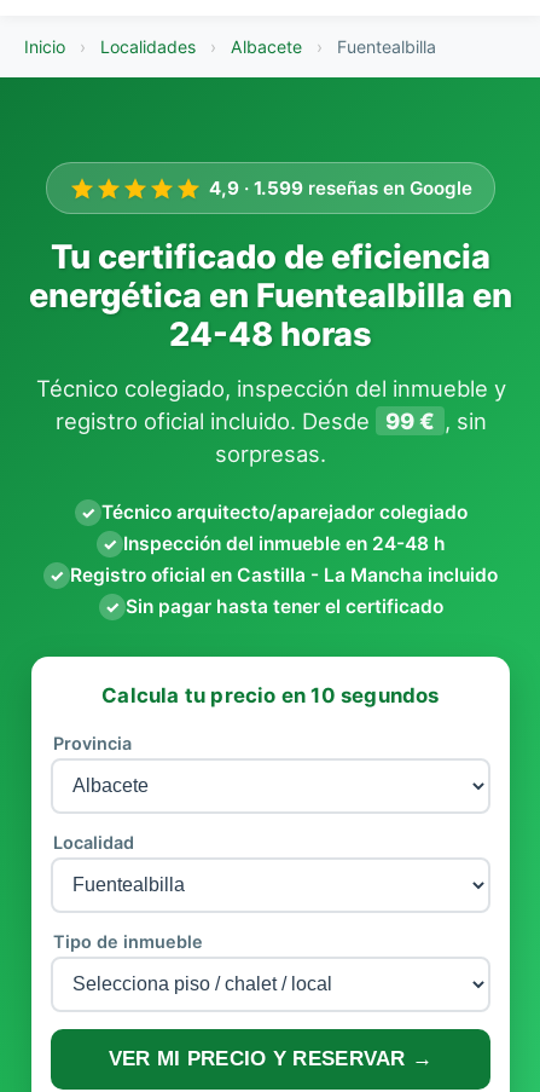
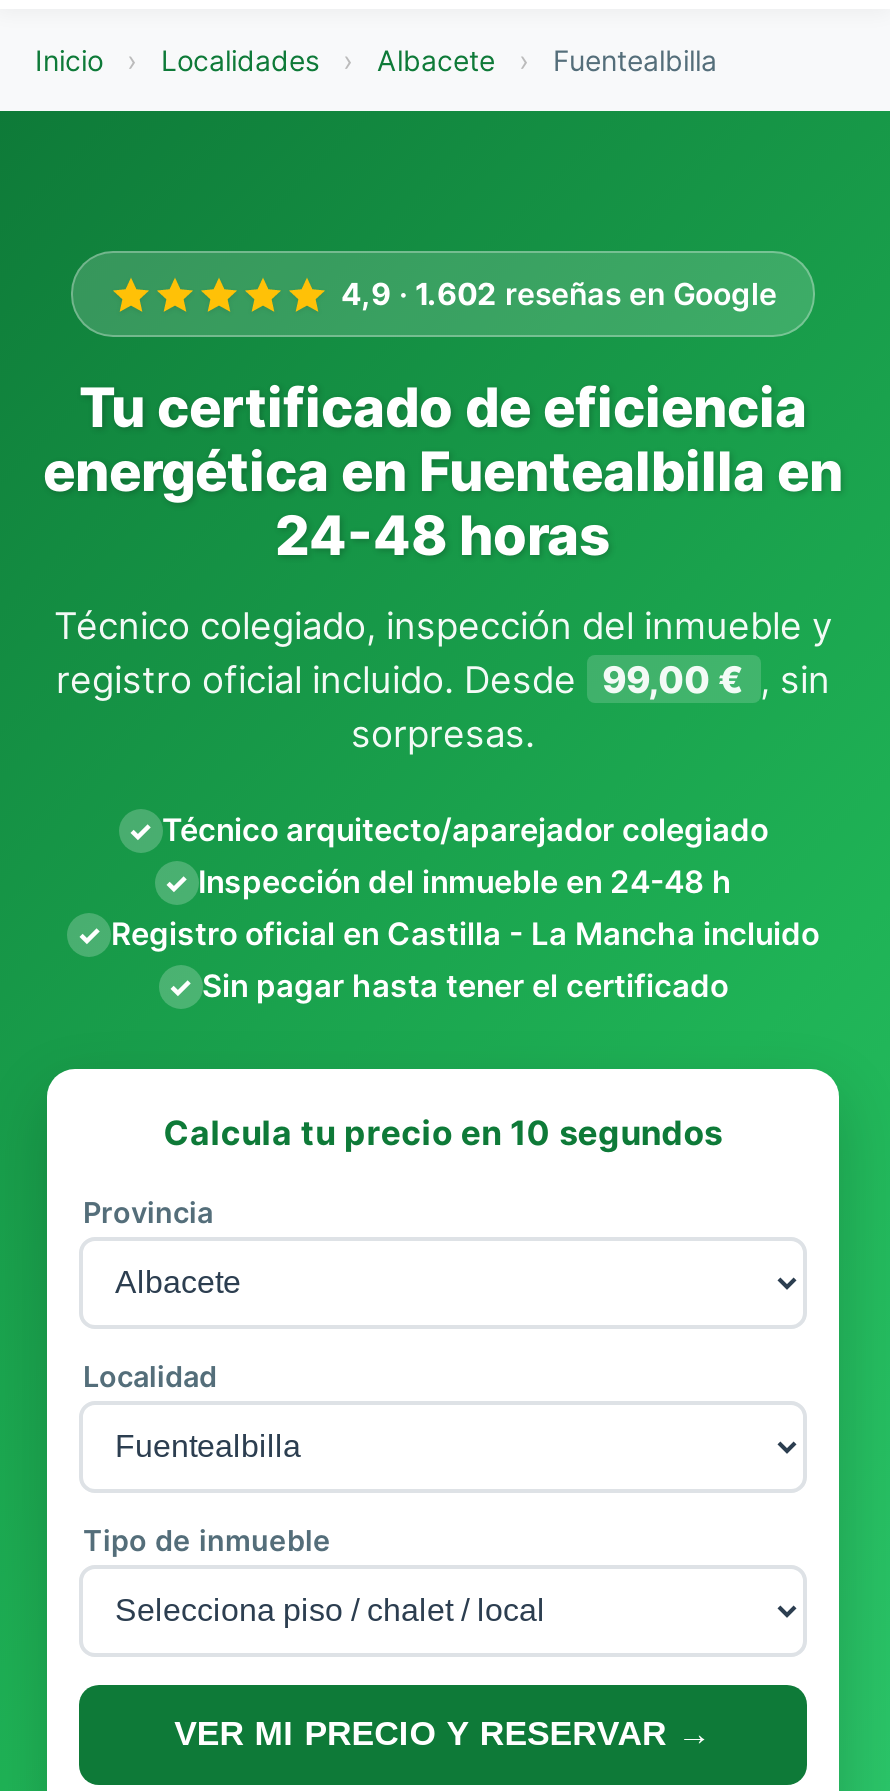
- 4,9 · 1.599 reseñas en Google
+ 4,9 · 1.602 reseñas en Google

- registro oficial incluido. Desde 99 € , sin
+ registro oficial incluido. Desde 99,00 € , sin
